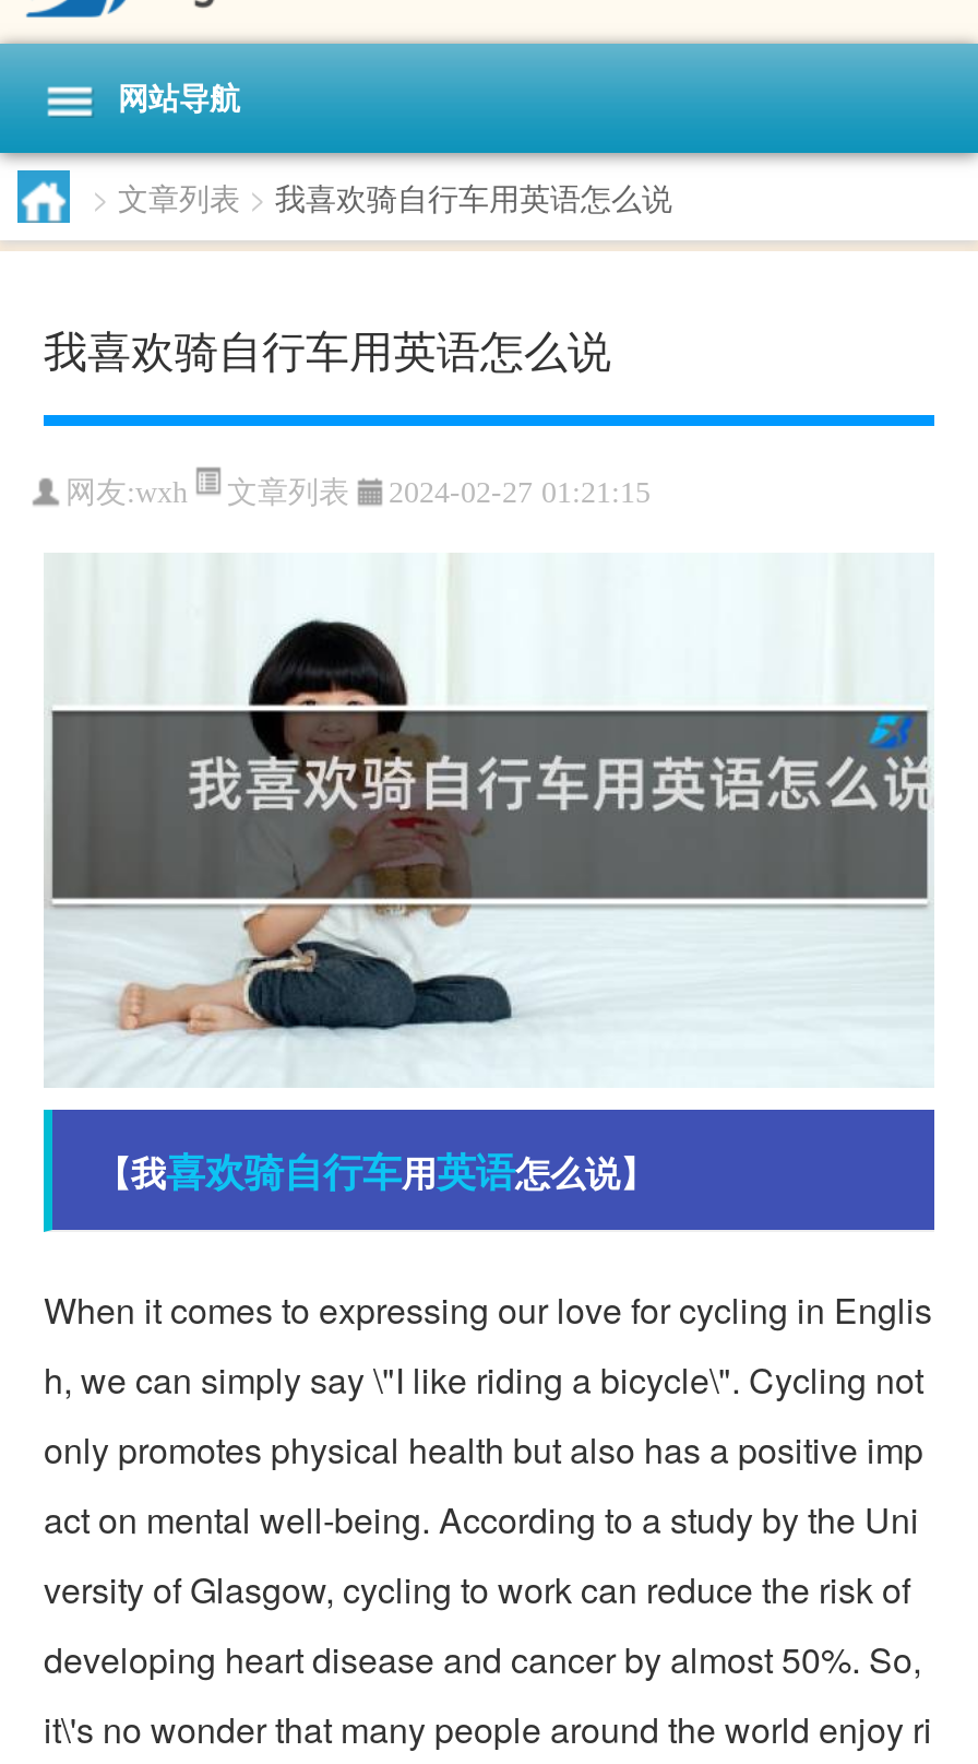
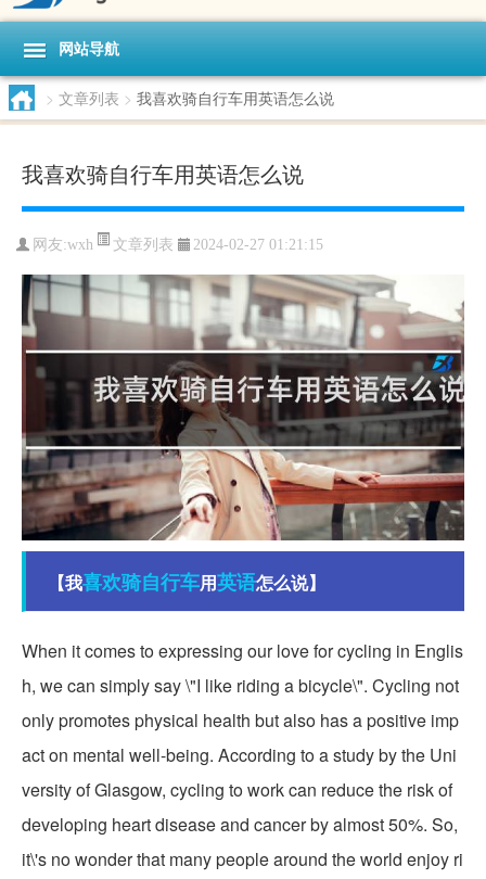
- [image]
+ [image]
